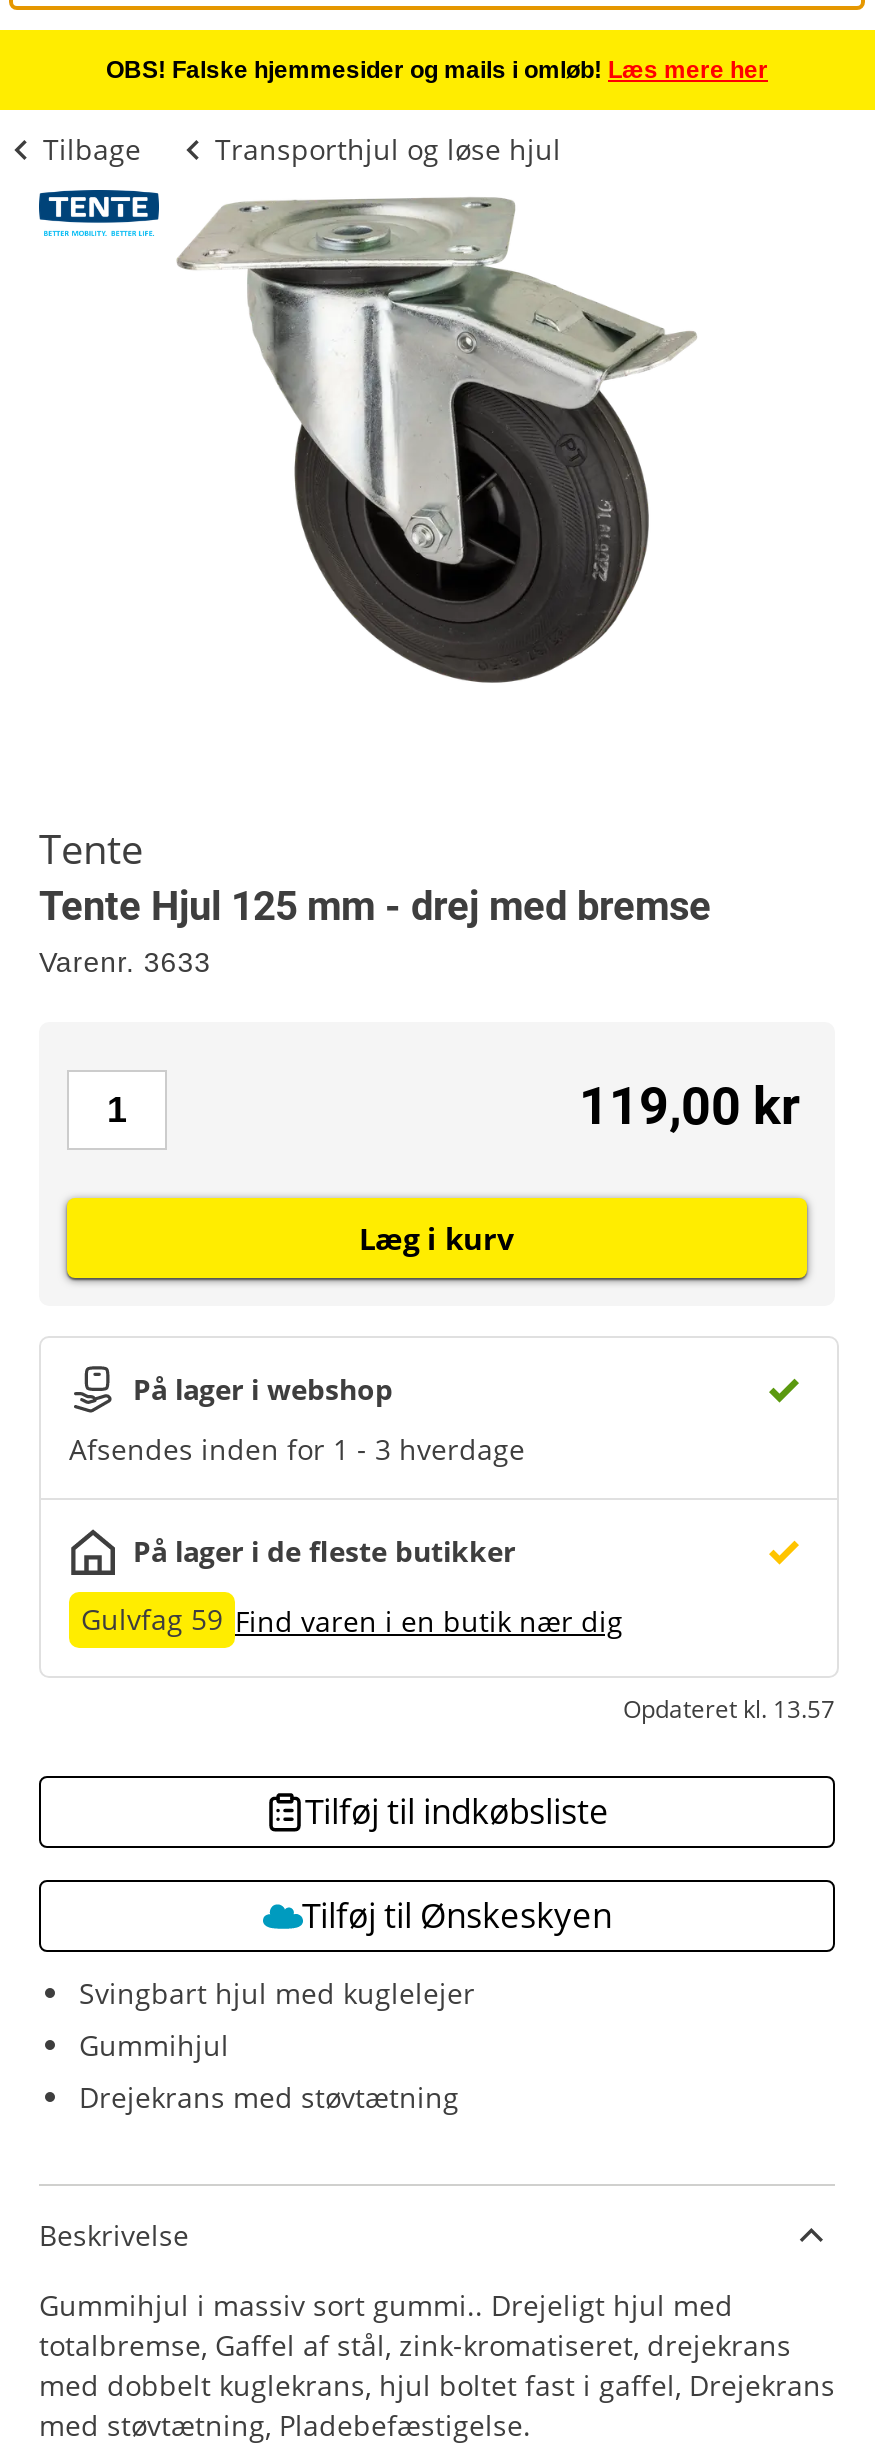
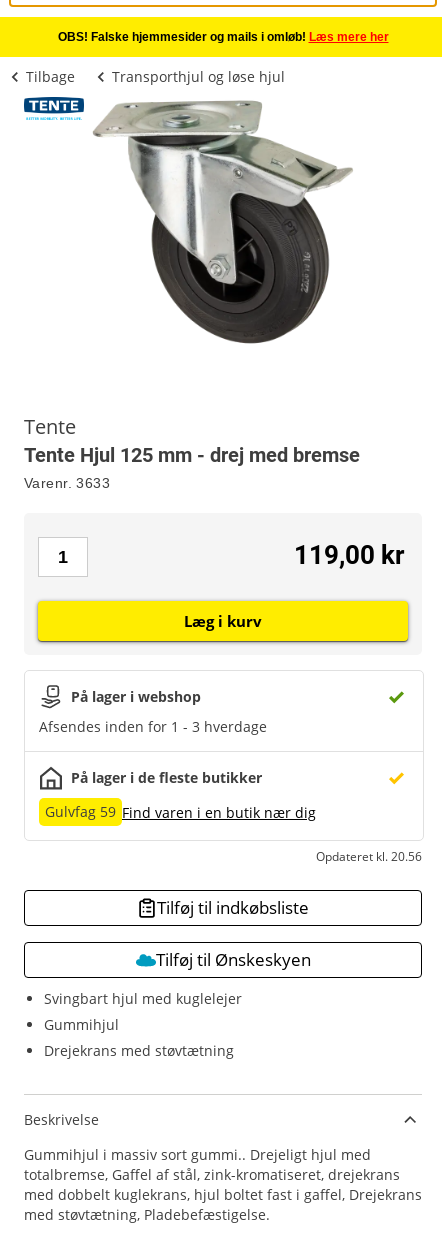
- Opdateret kl. 13.57
+ Opdateret kl. 20.56
